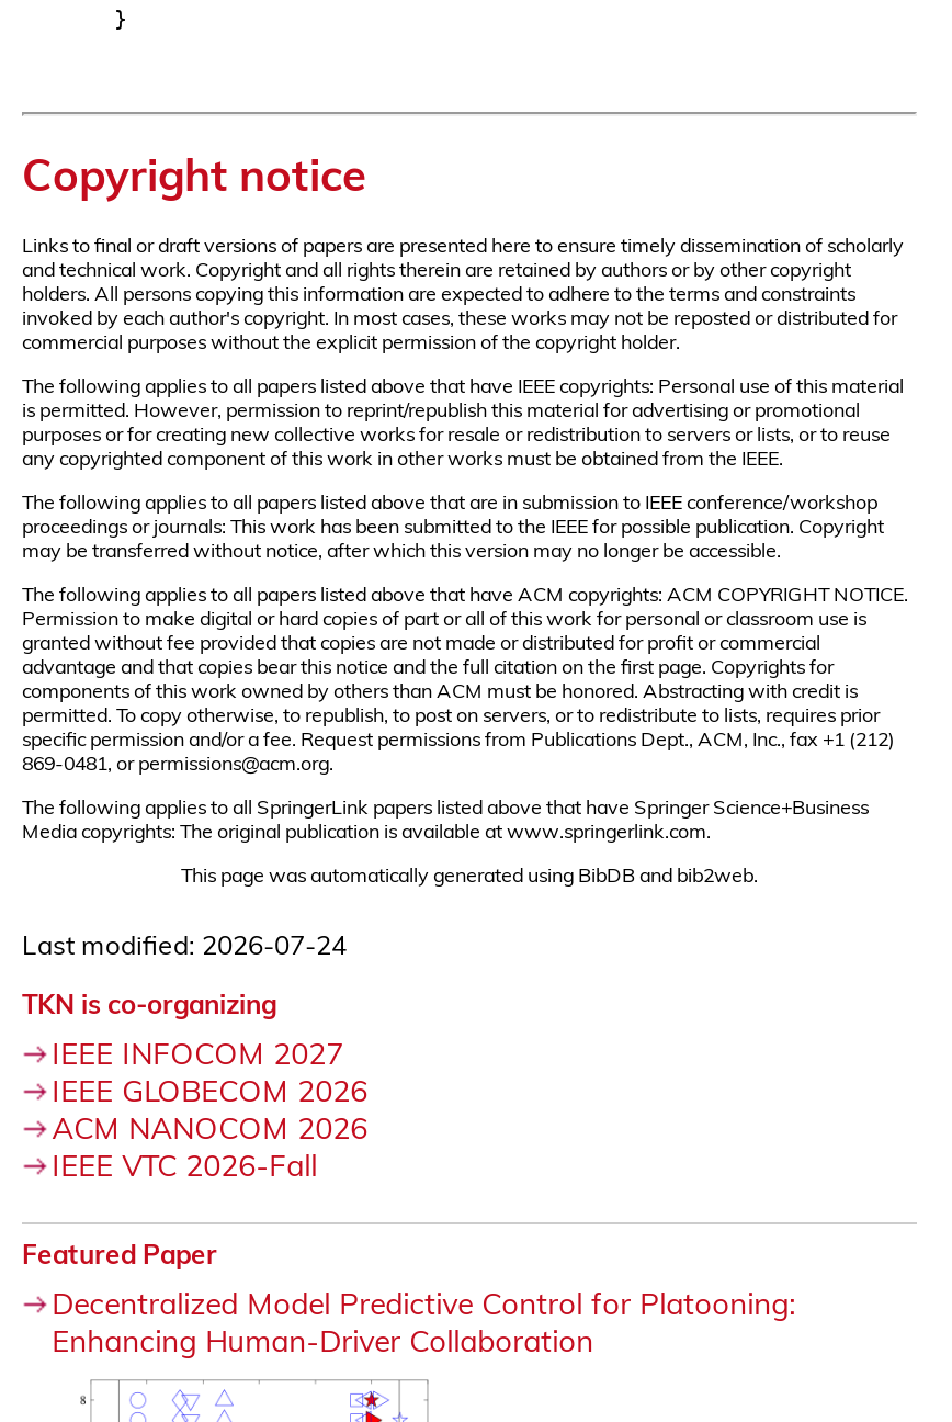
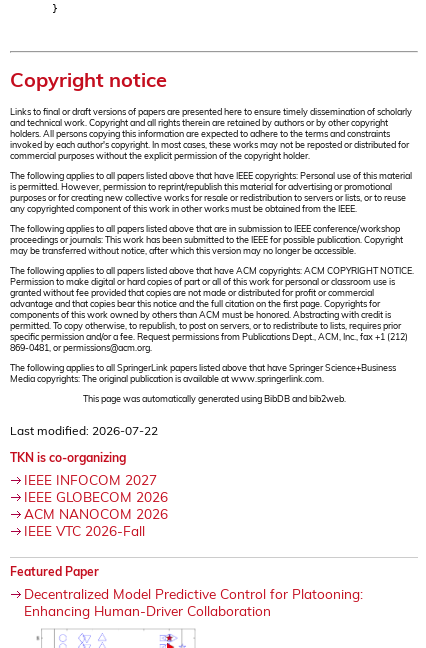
- Last modified: 2026-07-24
+ Last modified: 2026-07-22
